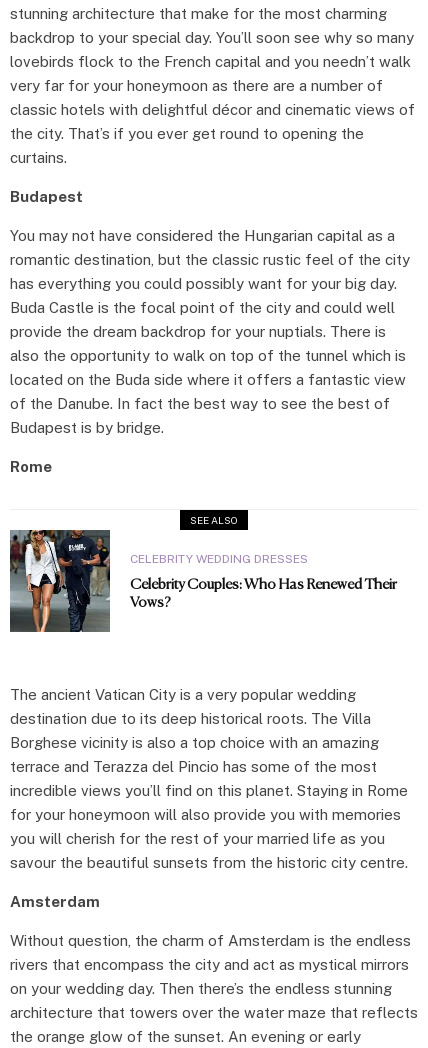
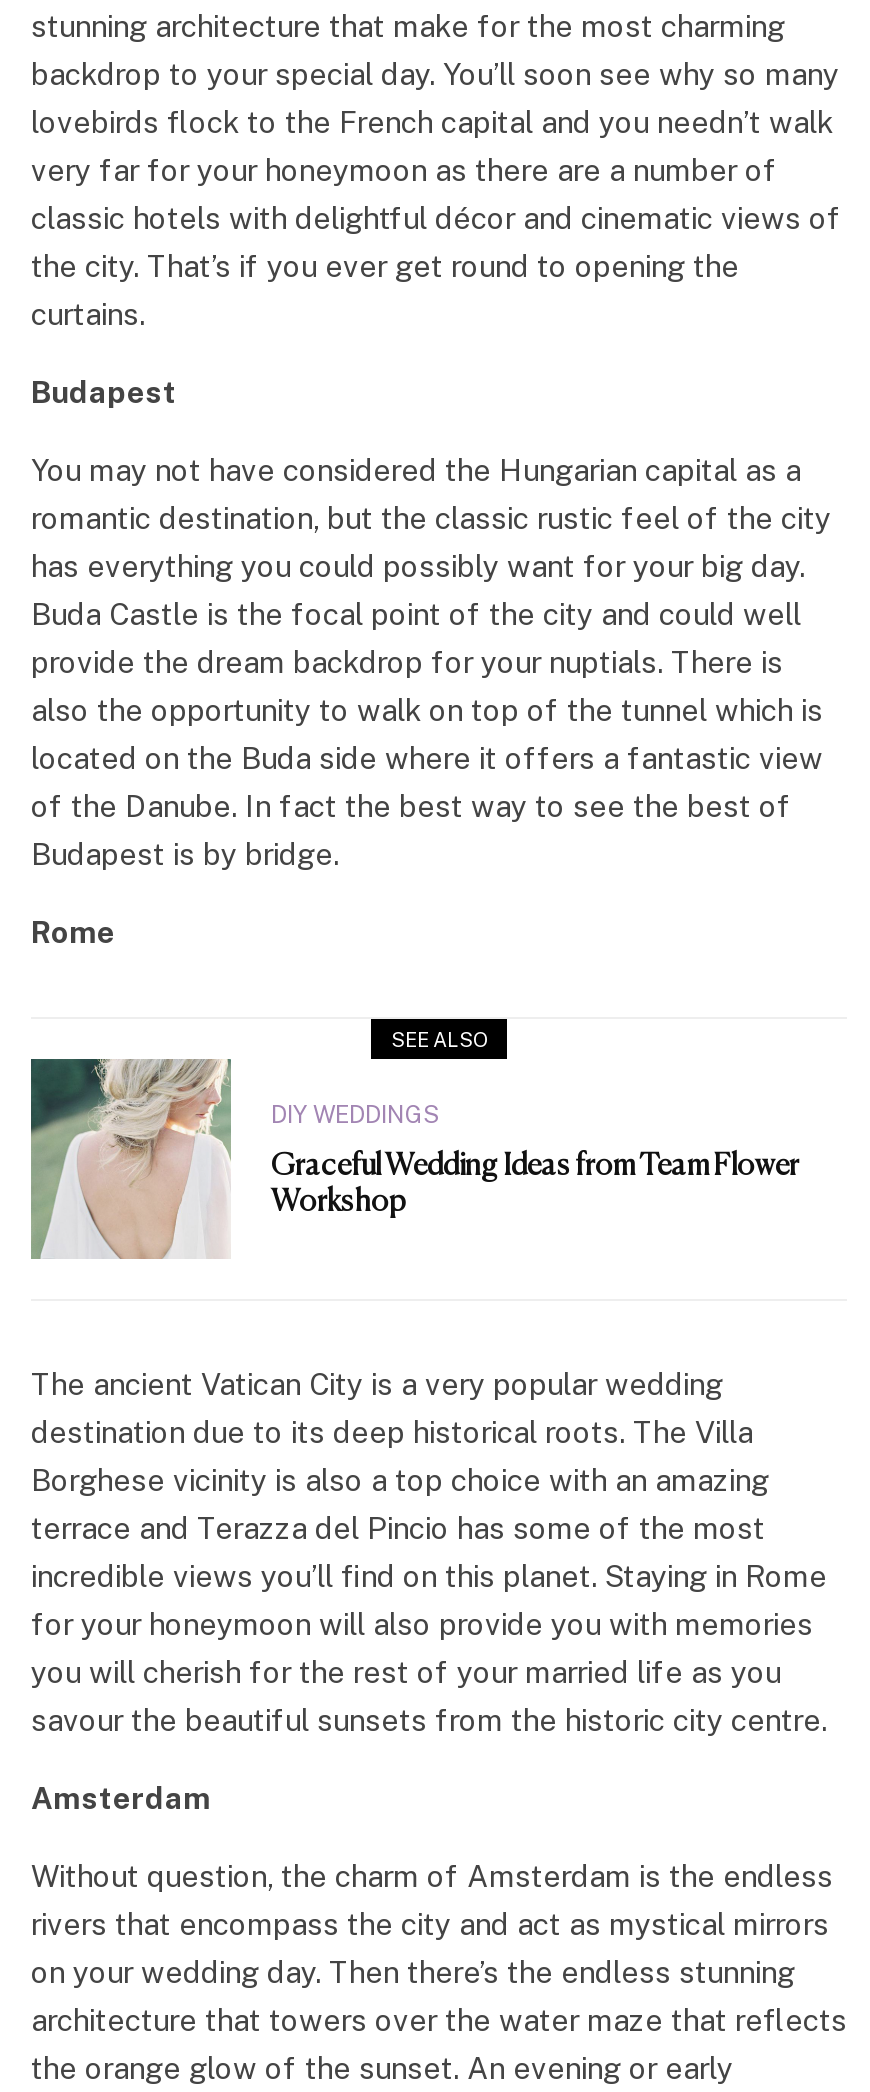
- [image]
- CELEBRITY WEDDING DRESSES
+ [image]
+ DIY WEDDINGS

- Celebrity Couples: Who Has Renewed Their
- Vows?
+ Graceful Wedding Ideas from Team Flower
+ Workshop
